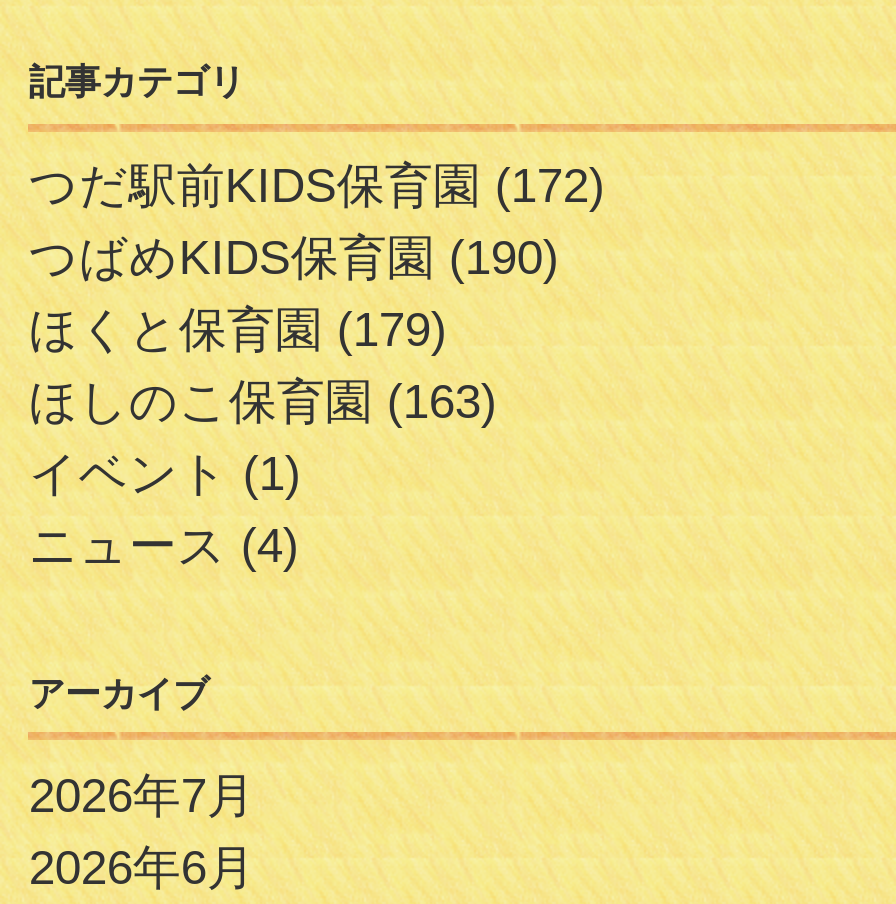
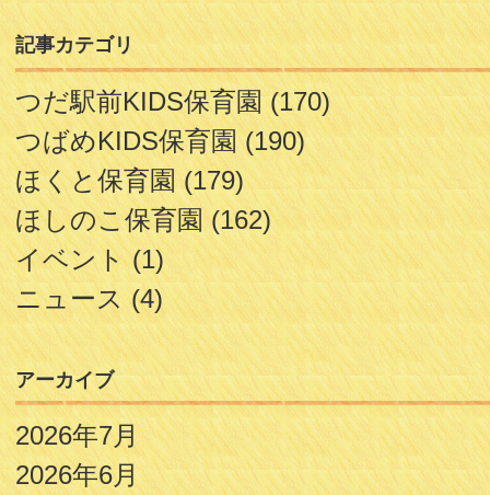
- つだ駅前KIDS保育園(172)
+ つだ駅前KIDS保育園(170)

- ほしのこ保育園(163)
+ ほしのこ保育園(162)
